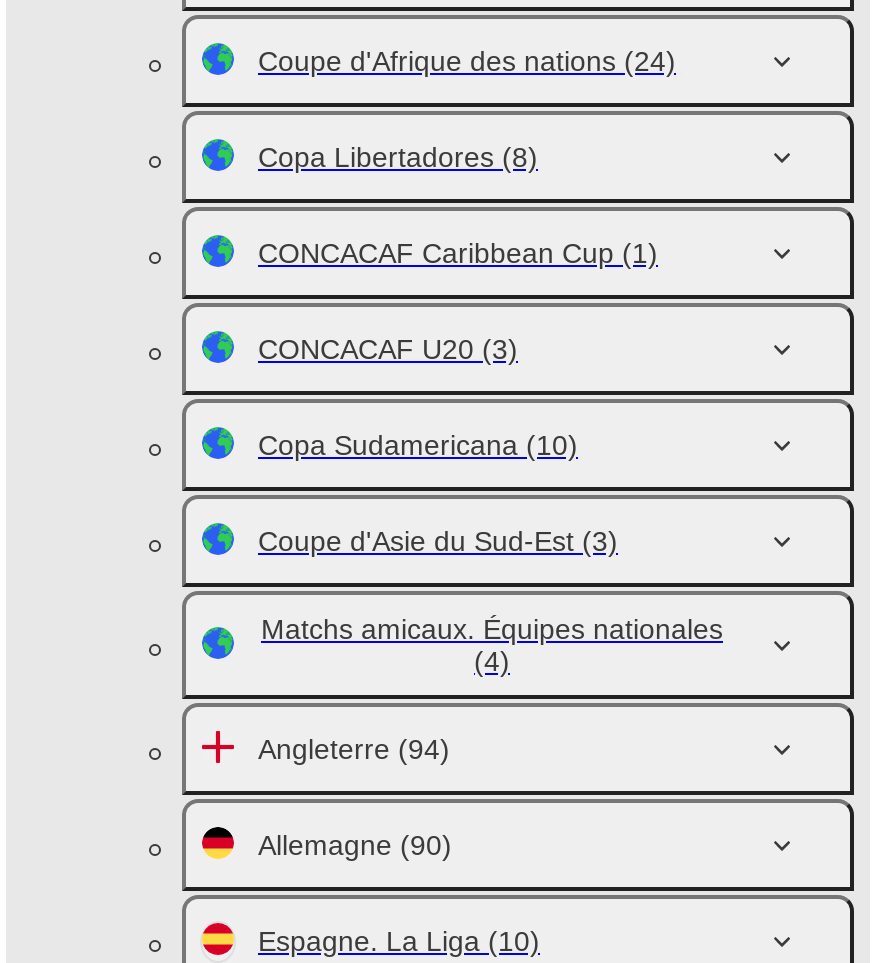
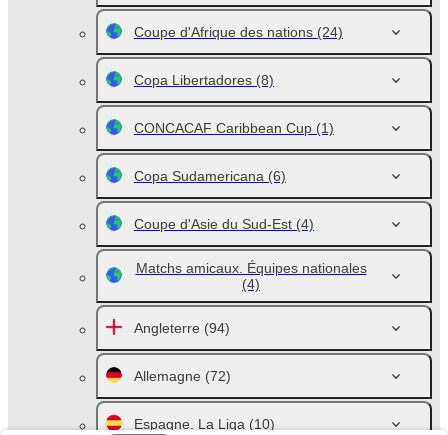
- CONCACAF U20 (3)
- Copa Sudamericana (10)
- Coupe d'Asie du Sud-Est (3)
+ Copa Sudamericana (6)
+ Coupe d'Asie du Sud-Est (4)

- Allemagne (90)
+ Allemagne (72)
